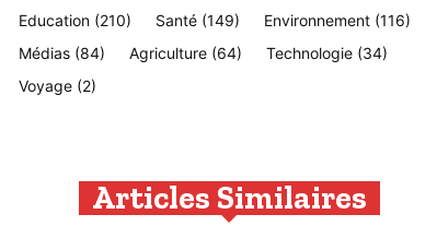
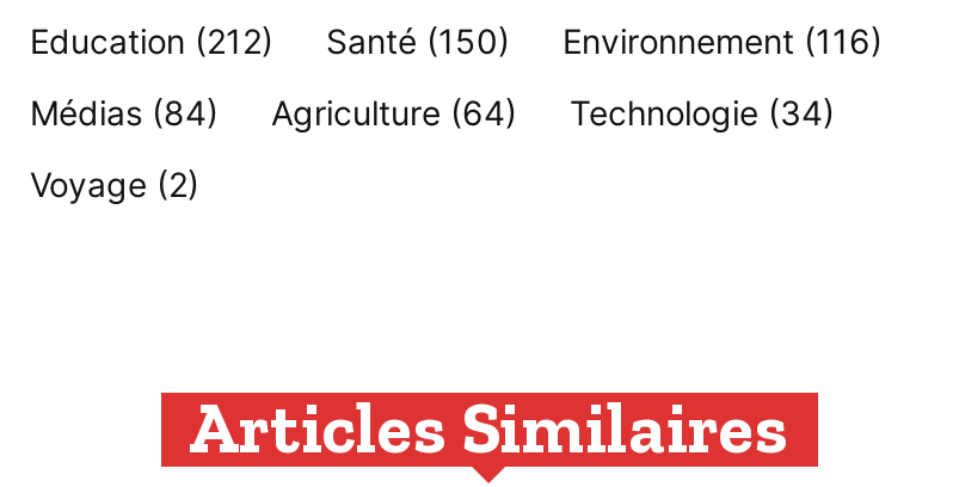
- Education (210)
+ Education (212)

- Santé (149)
+ Santé (150)
